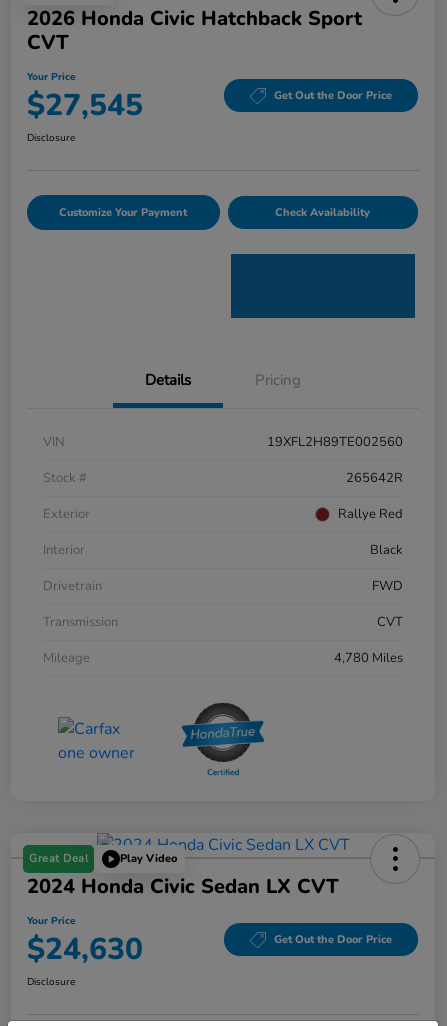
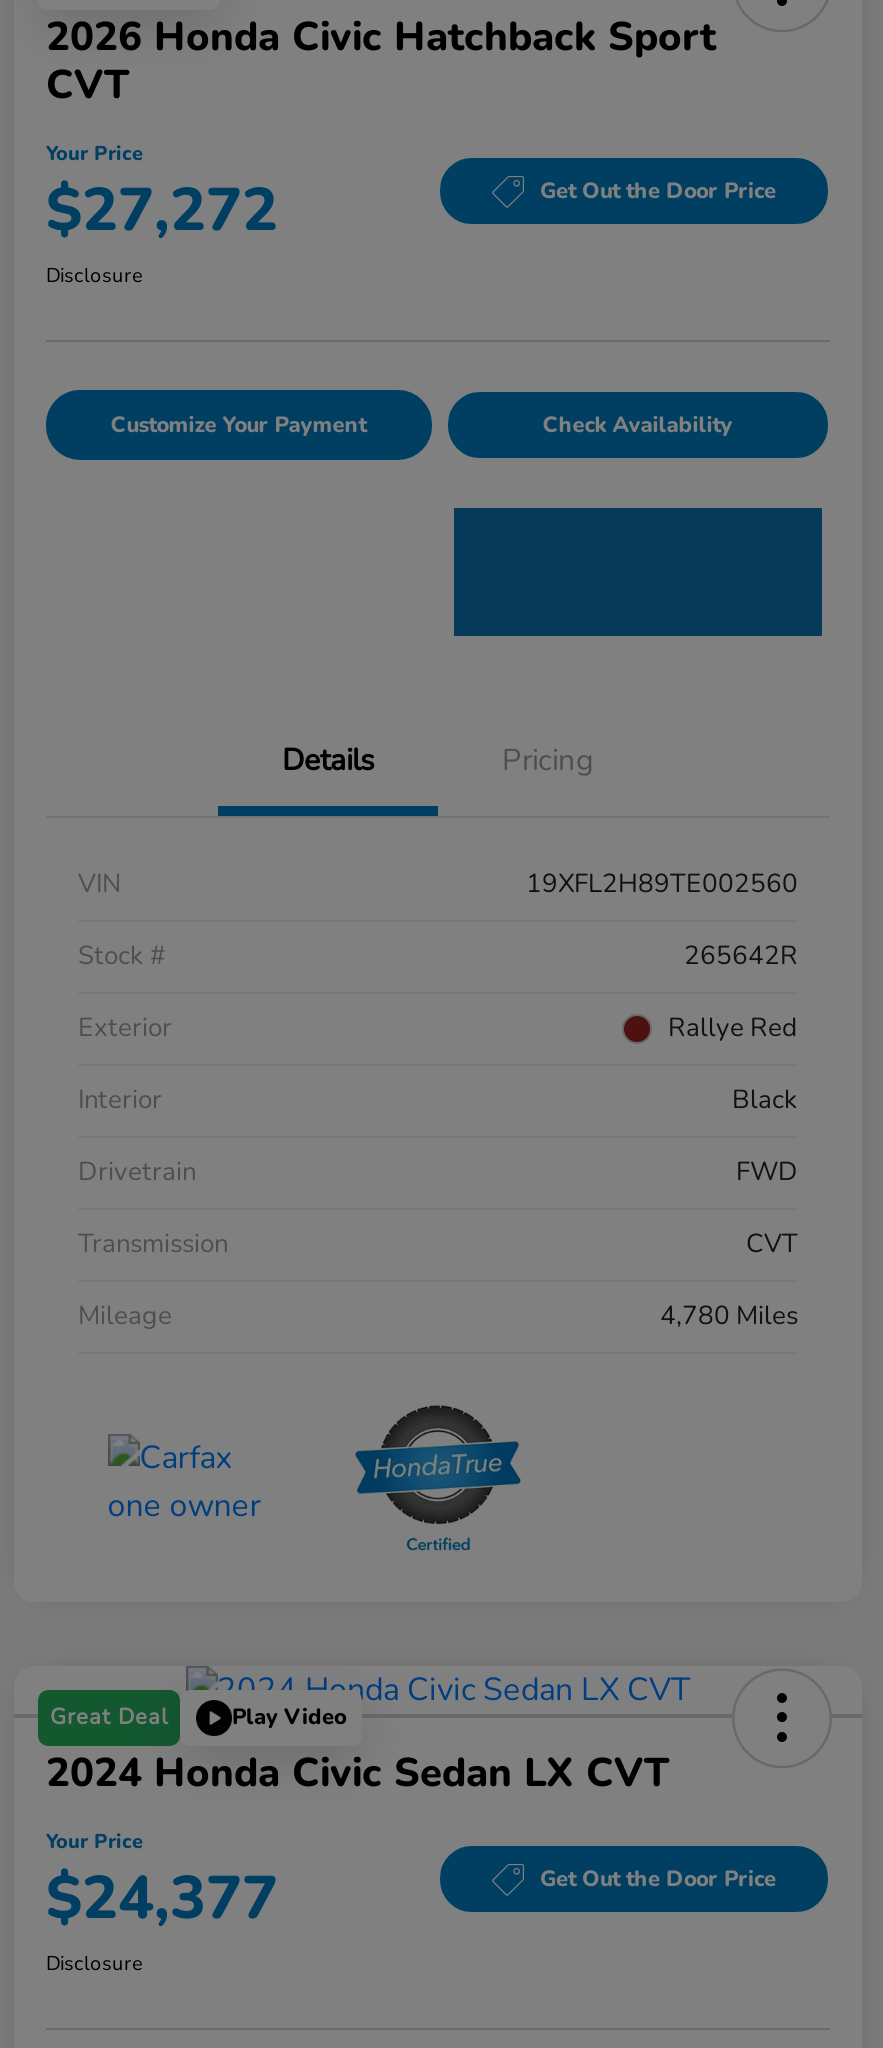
- $27,545
+ $27,272

- $24,630
+ $24,377
